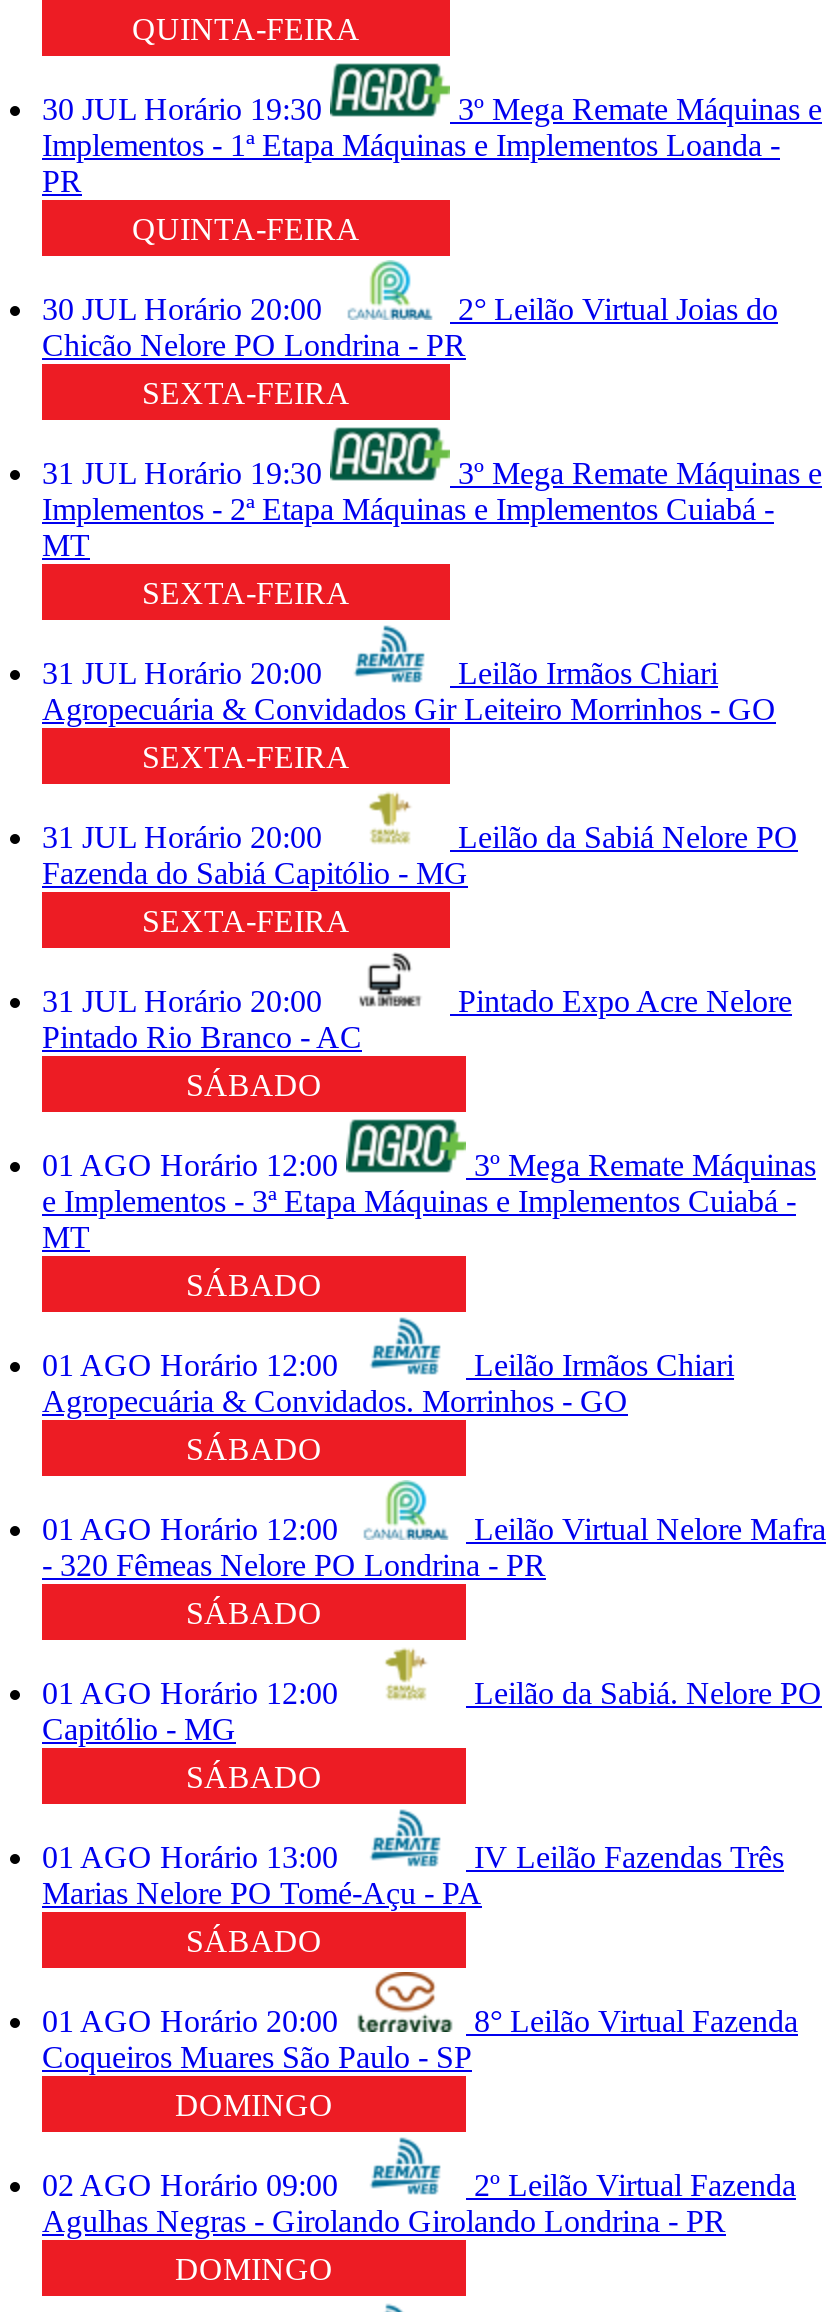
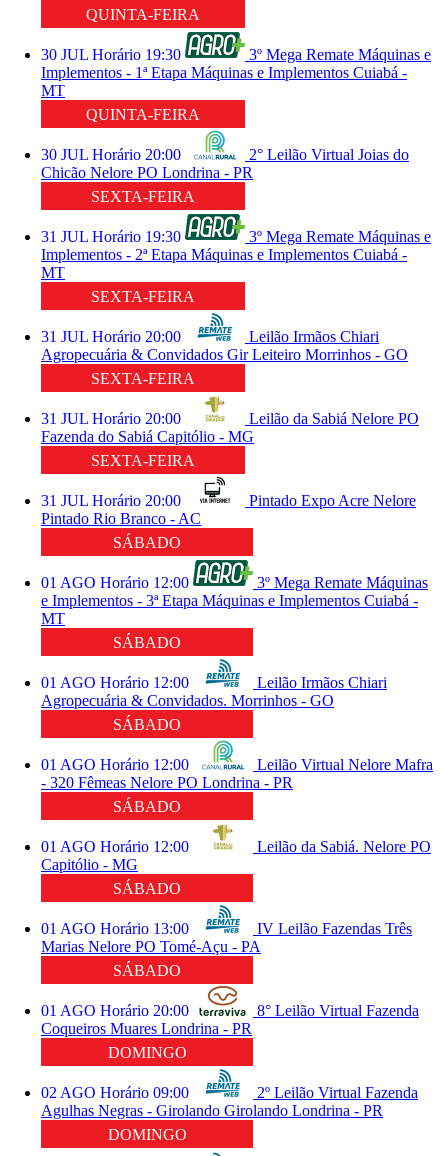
- Implementos - 1ª Etapa Máquinas e Implementos Loanda -
- PR
+ Implementos - 1ª Etapa Máquinas e Implementos Cuiabá -
+ MT

- Coqueiros Muares São Paulo - SP
+ Coqueiros Muares Londrina - PR
